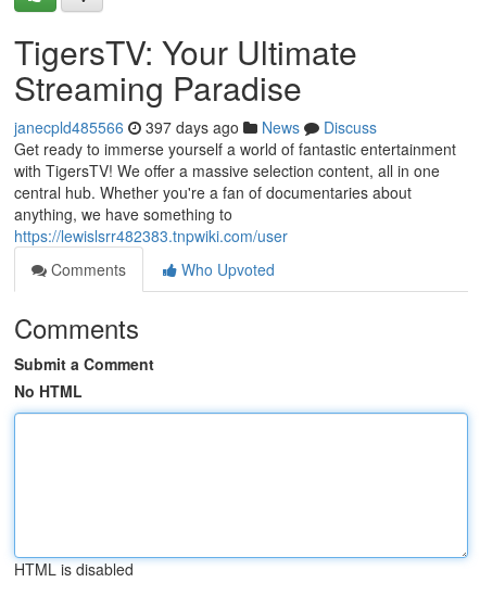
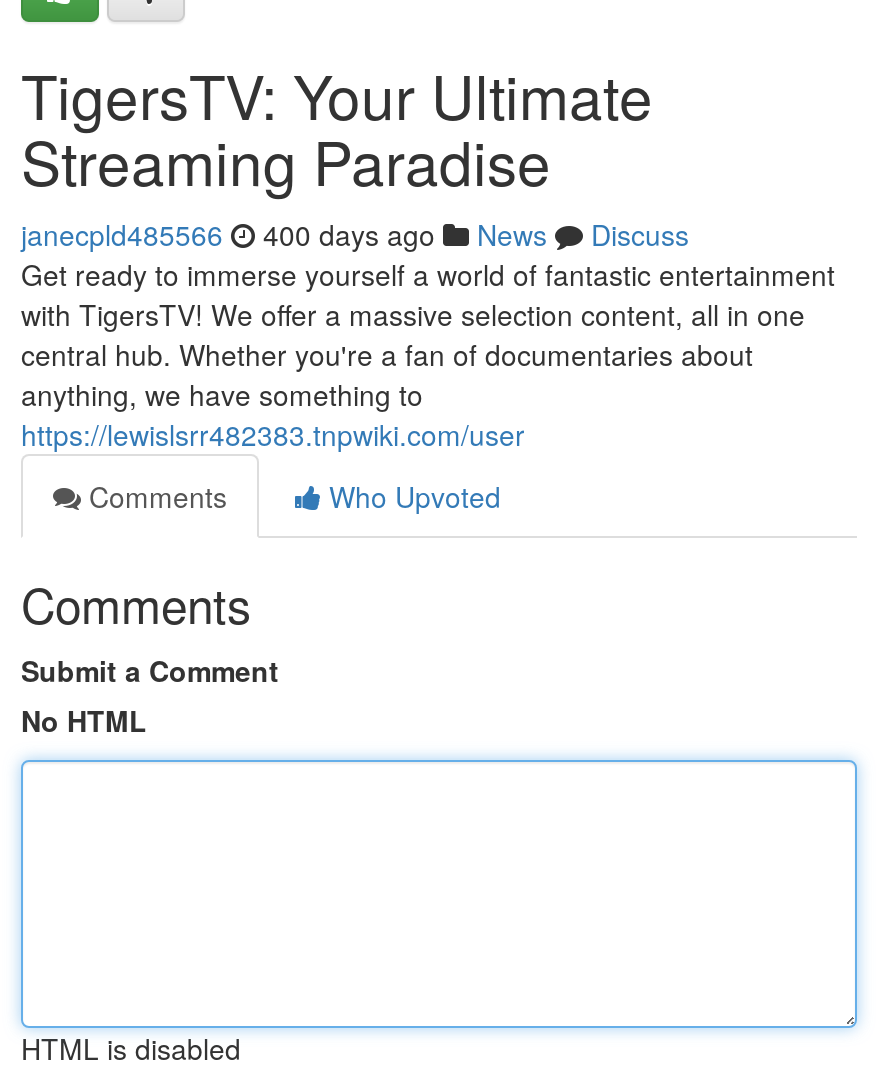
- janecpld485566 397 days ago News Discuss
+ janecpld485566 400 days ago News Discuss
